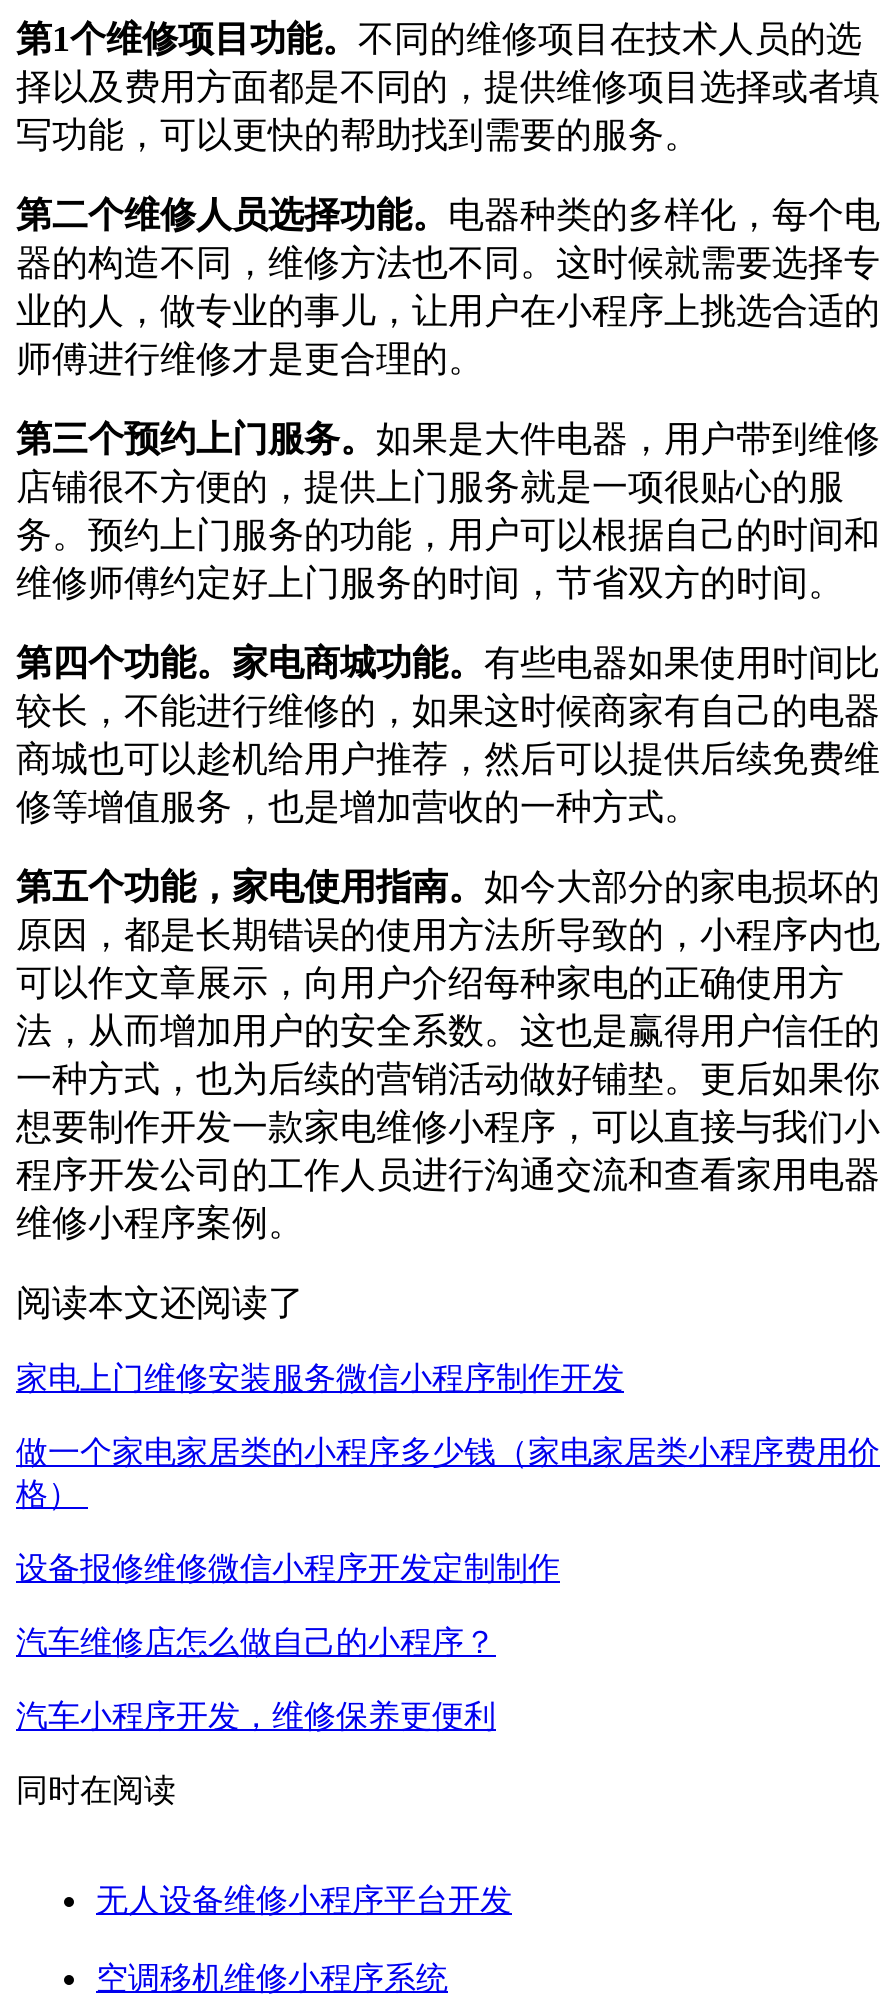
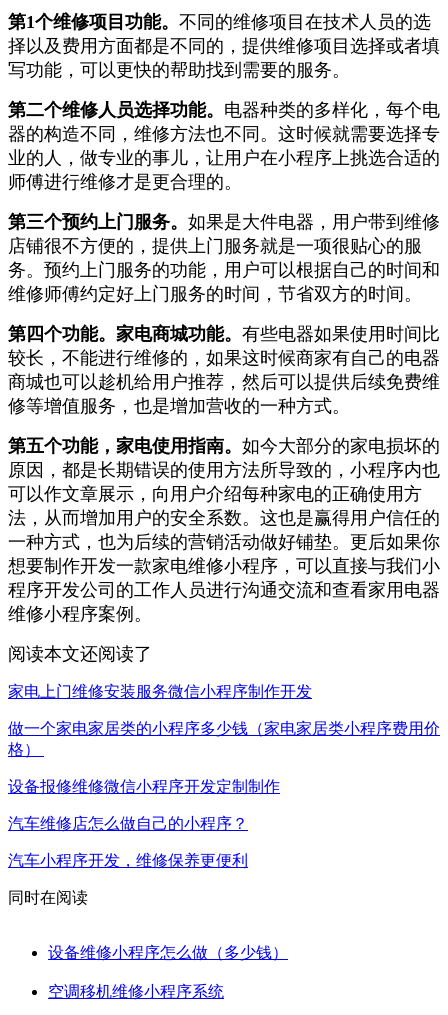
- 无人设备维修小程序平台开发
+ 设备维修小程序怎么做（多少钱）
